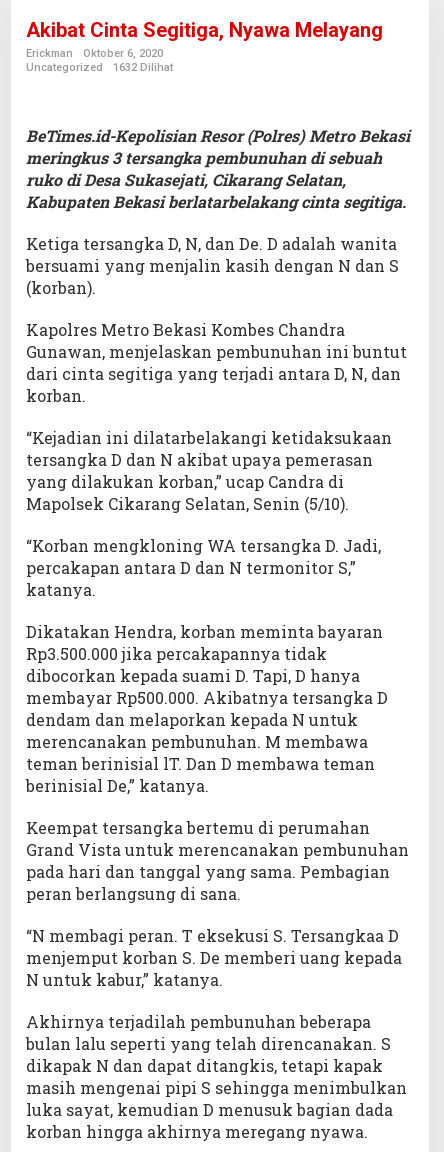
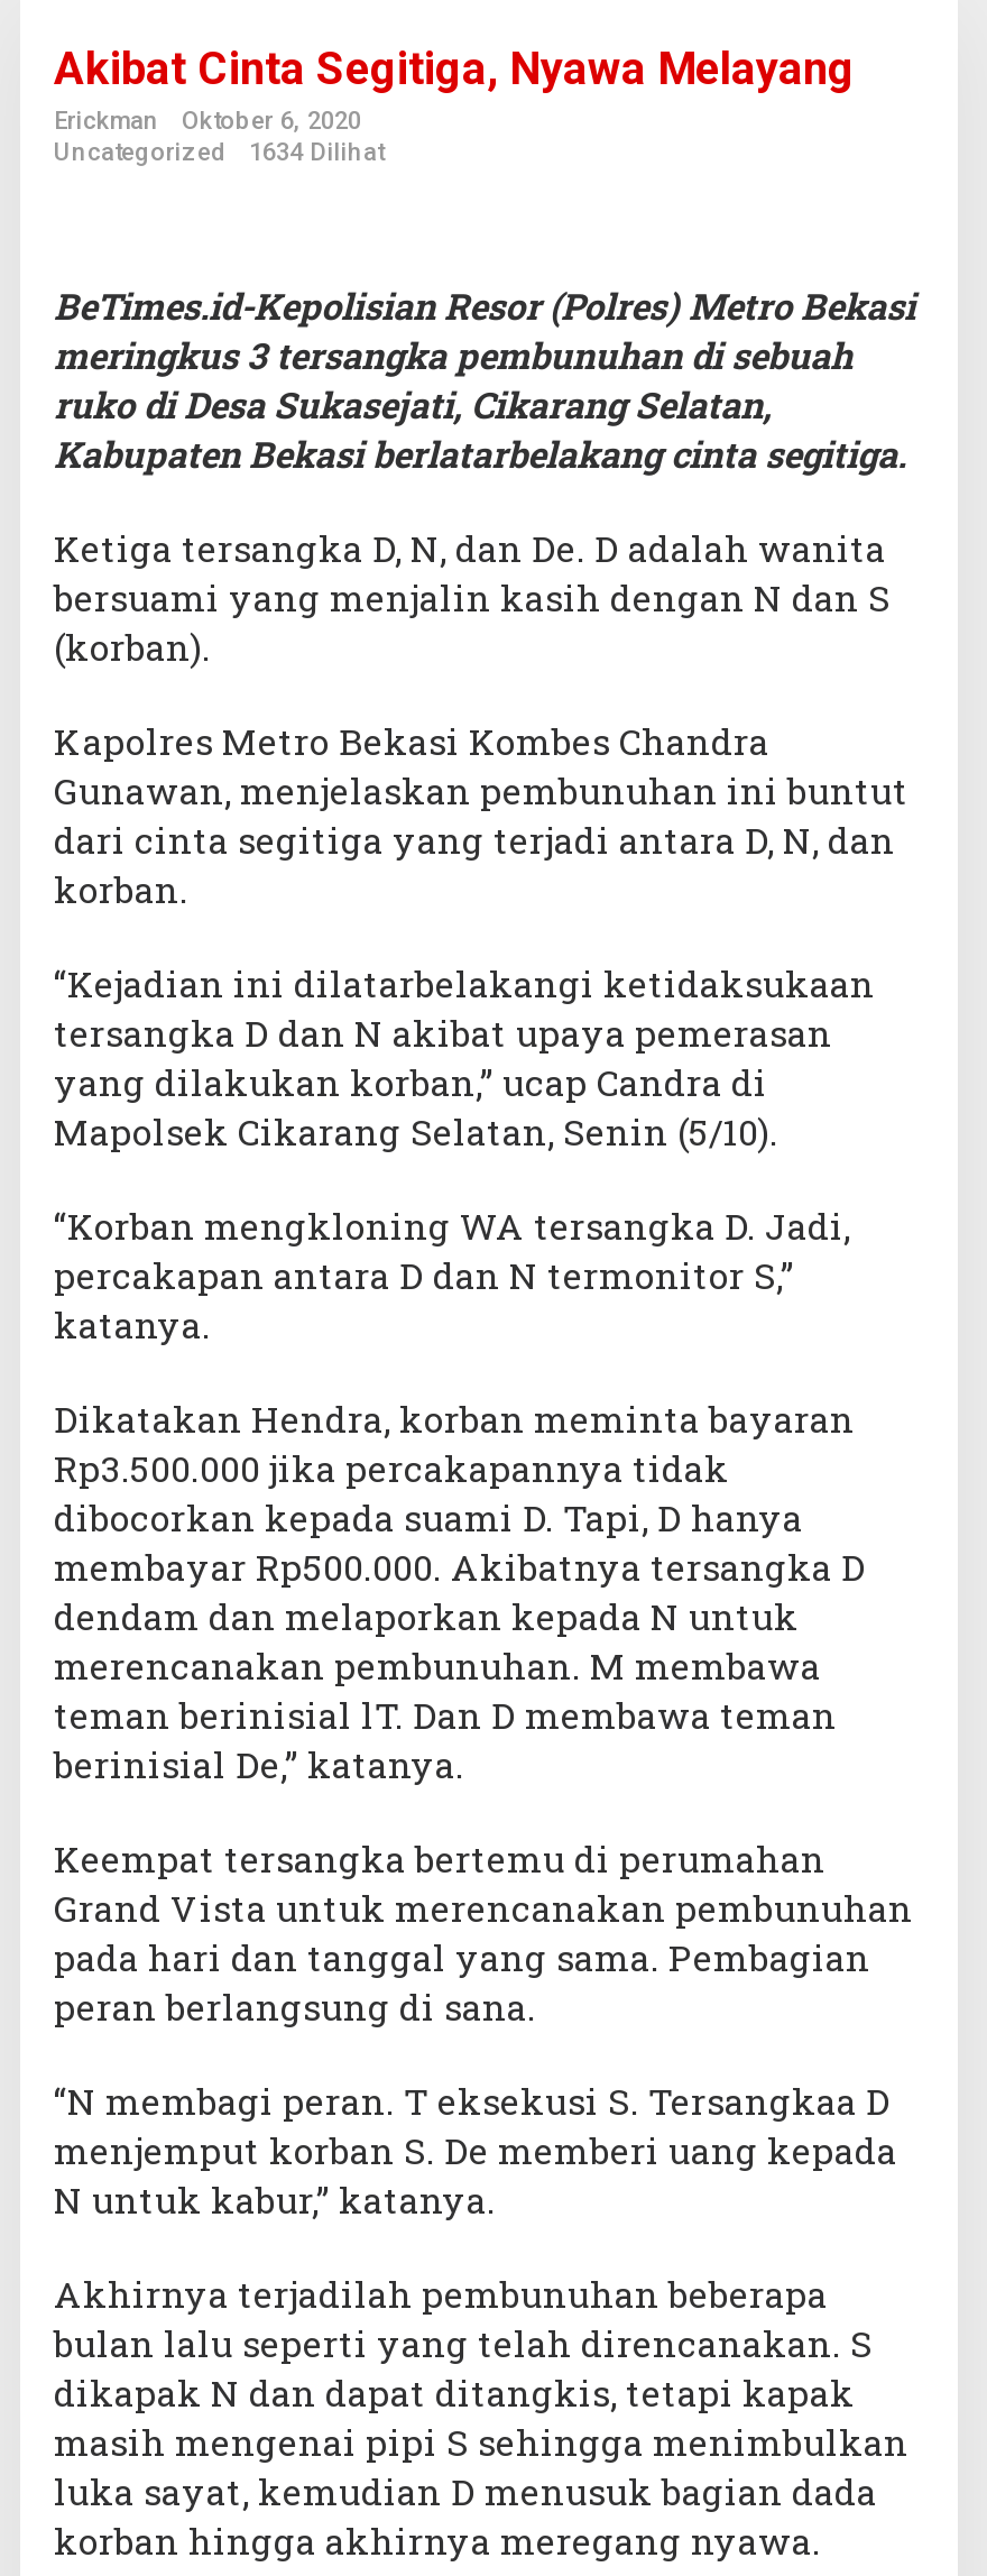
- Uncategorized 1632 Dilihat
+ Uncategorized 1634 Dilihat
